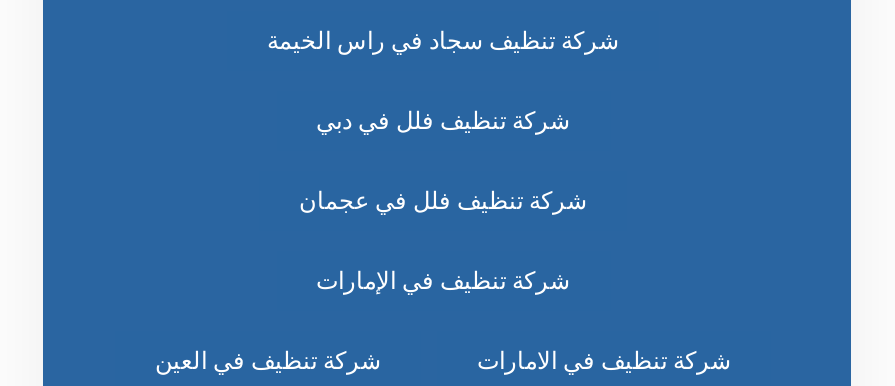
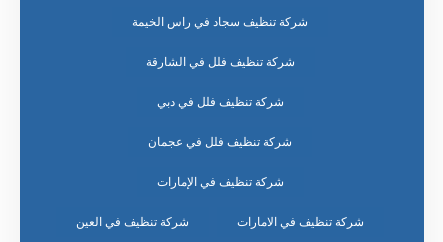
+ شركة تنظيف فلل في الشارقة
